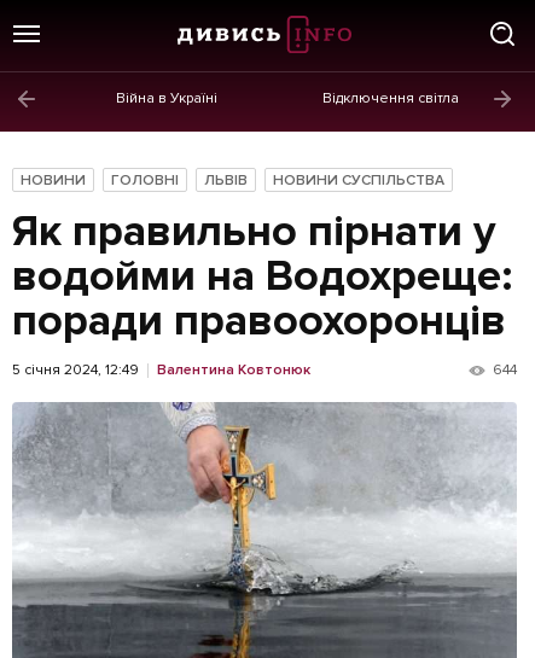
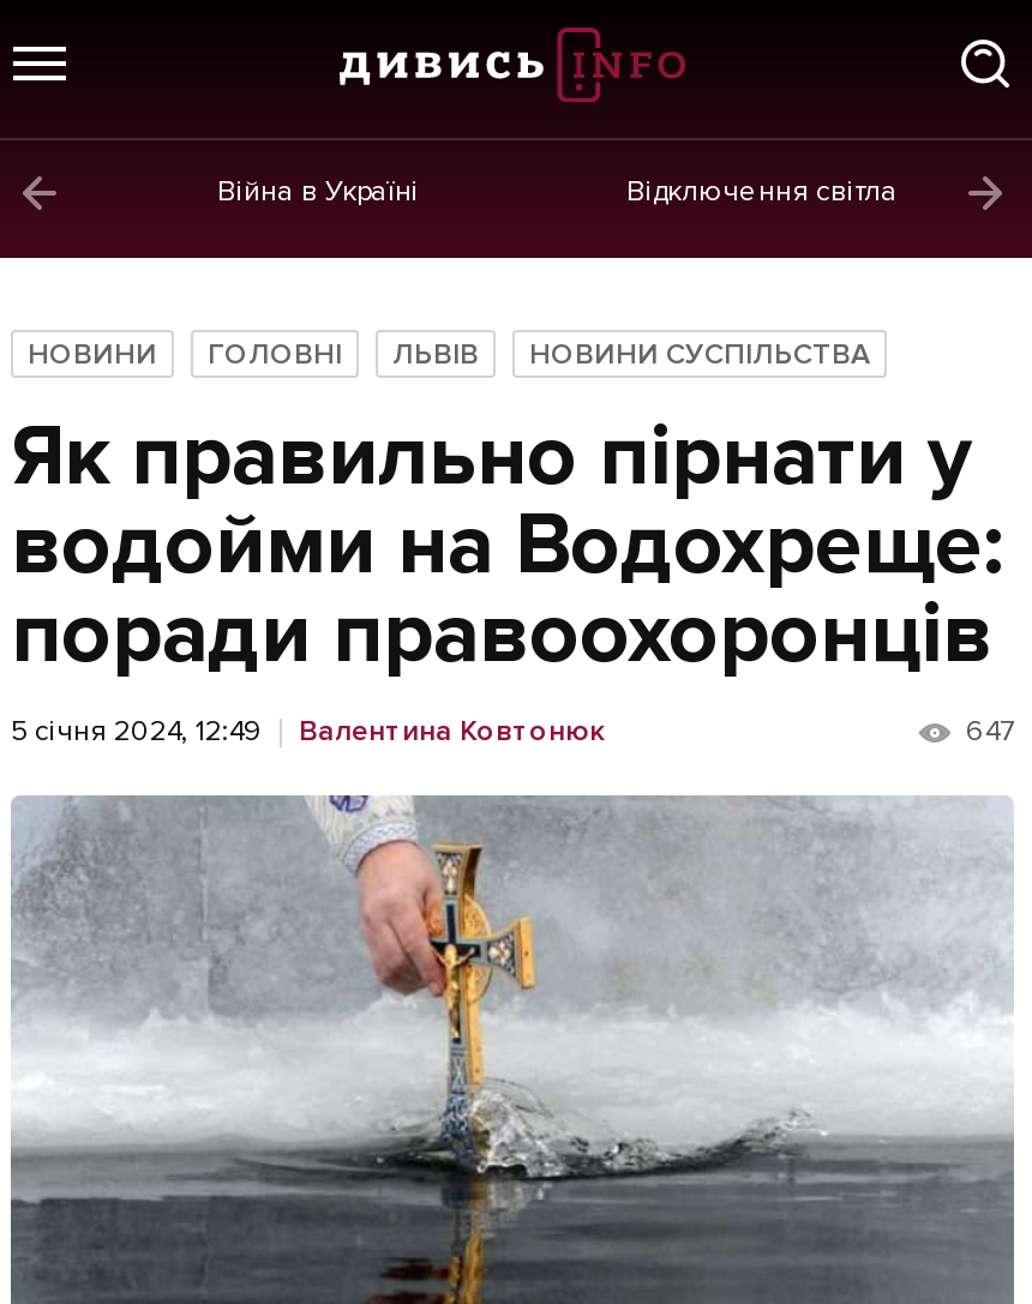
- 644
+ 647
